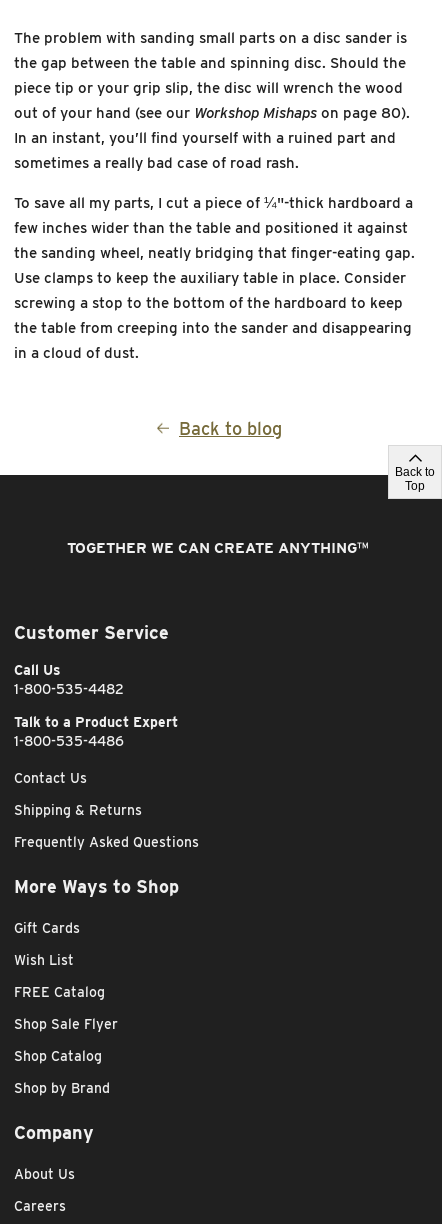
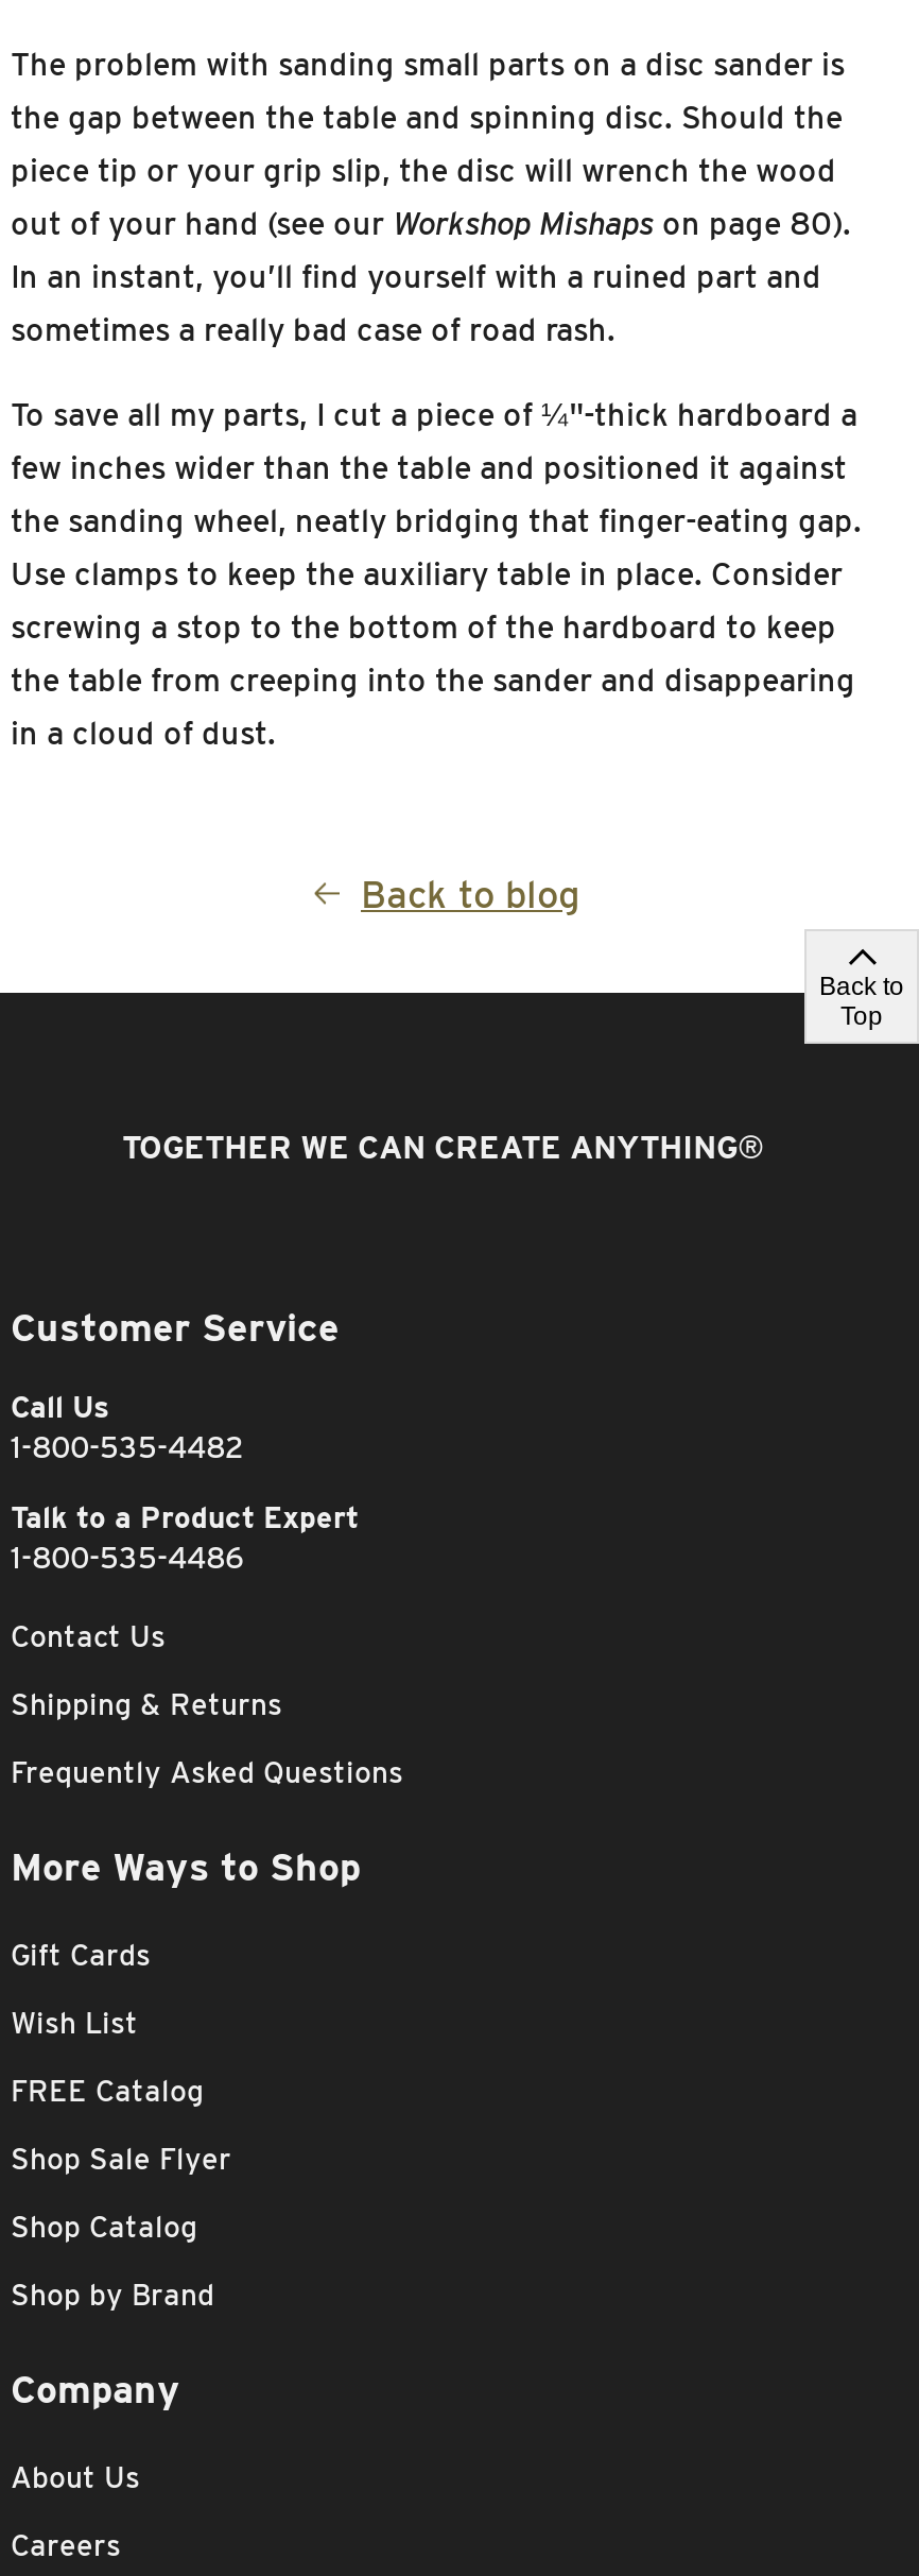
- TOGETHER WE CAN CREATE ANYTHING™
+ TOGETHER WE CAN CREATE ANYTHING®
